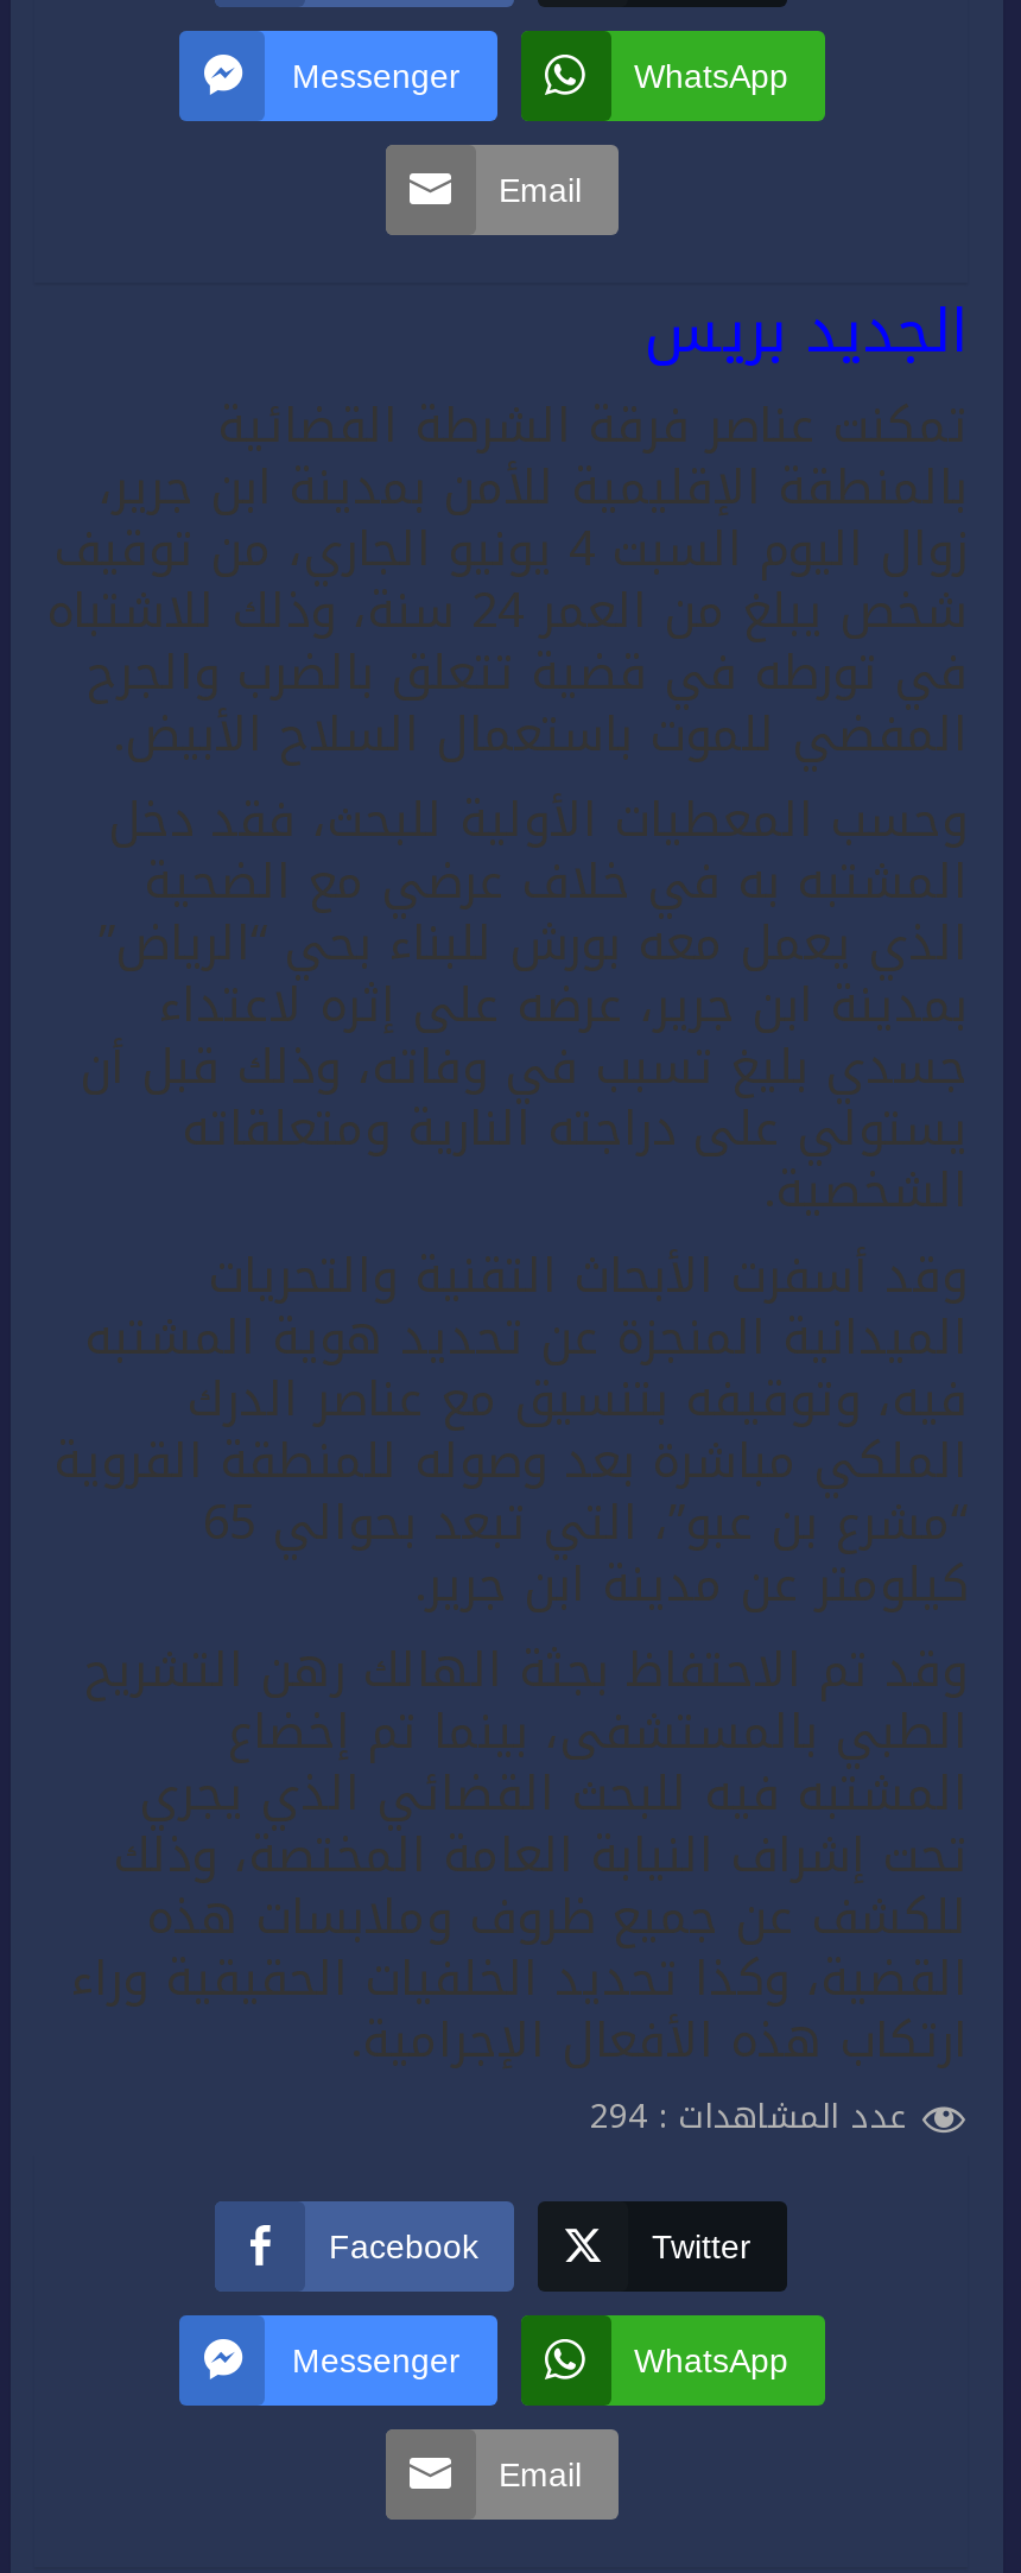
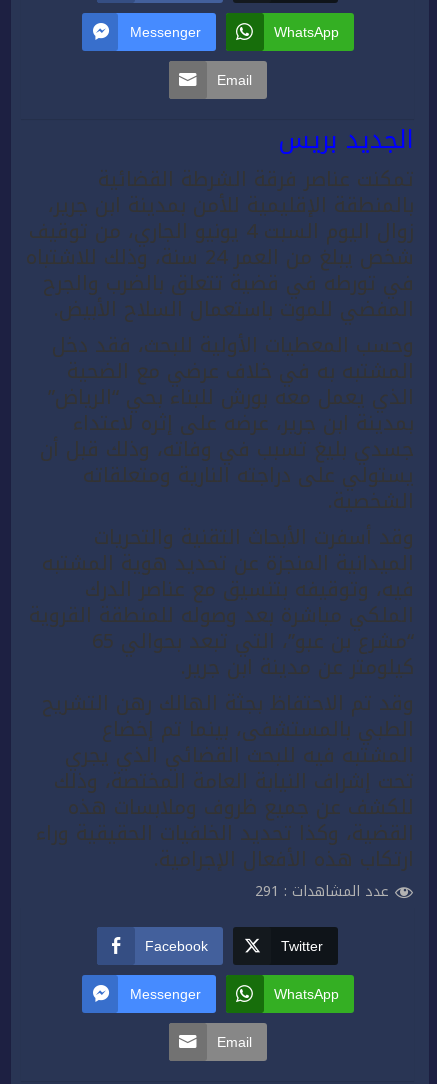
- عدد المشاهدات : 294
+ عدد المشاهدات : 291
